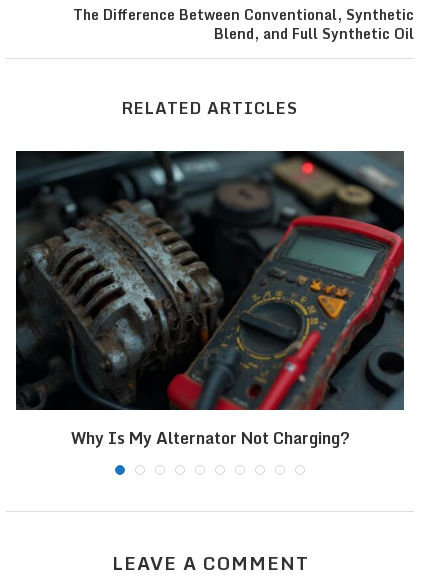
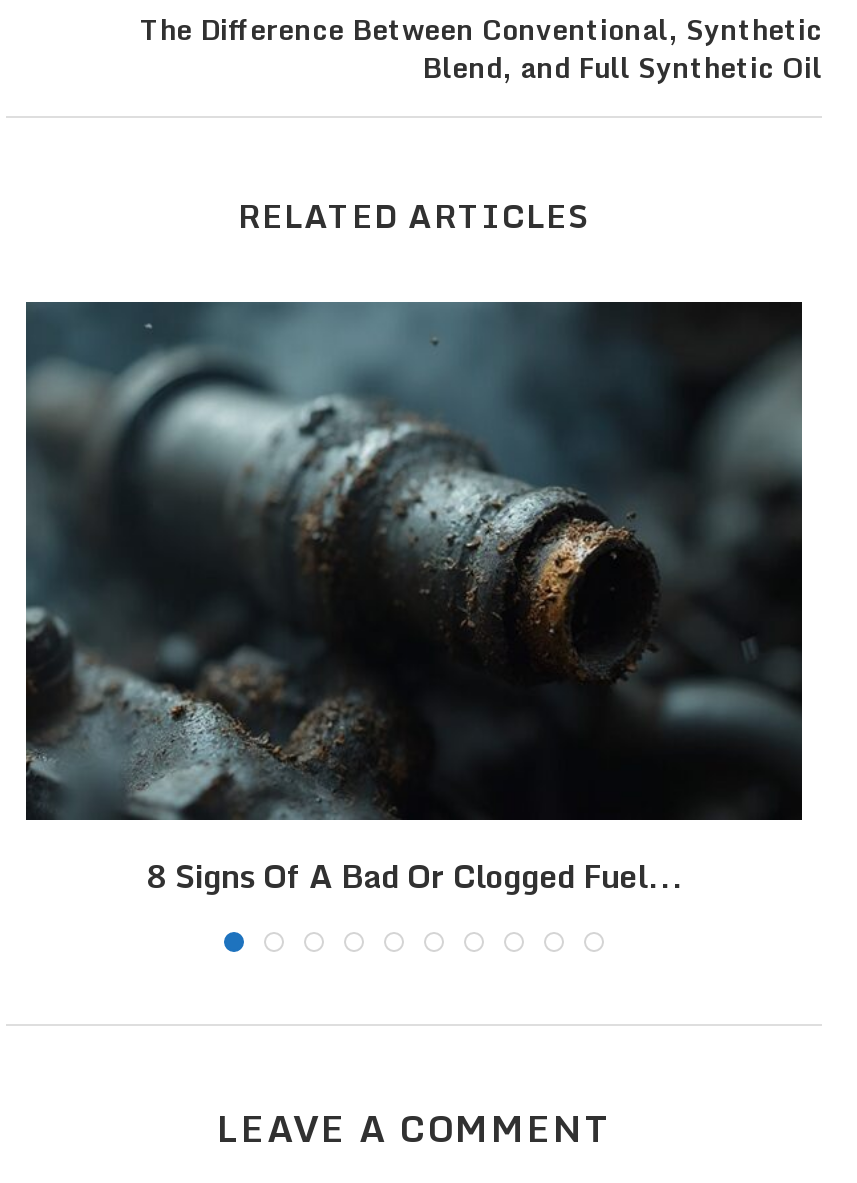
- [image]
- Why Is My Alternator Not Charging?
+ [image]
+ 8 Signs Of A Bad Or Clogged Fuel...
